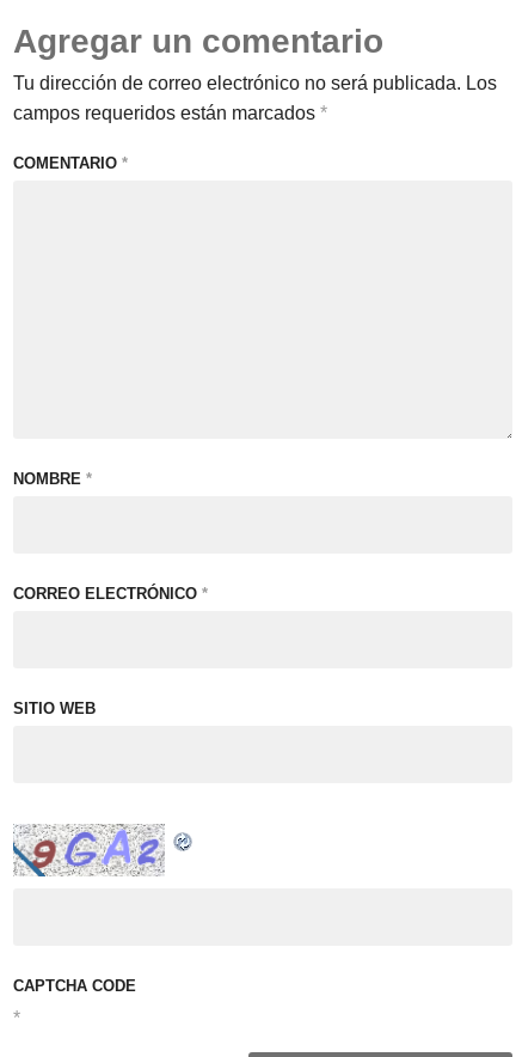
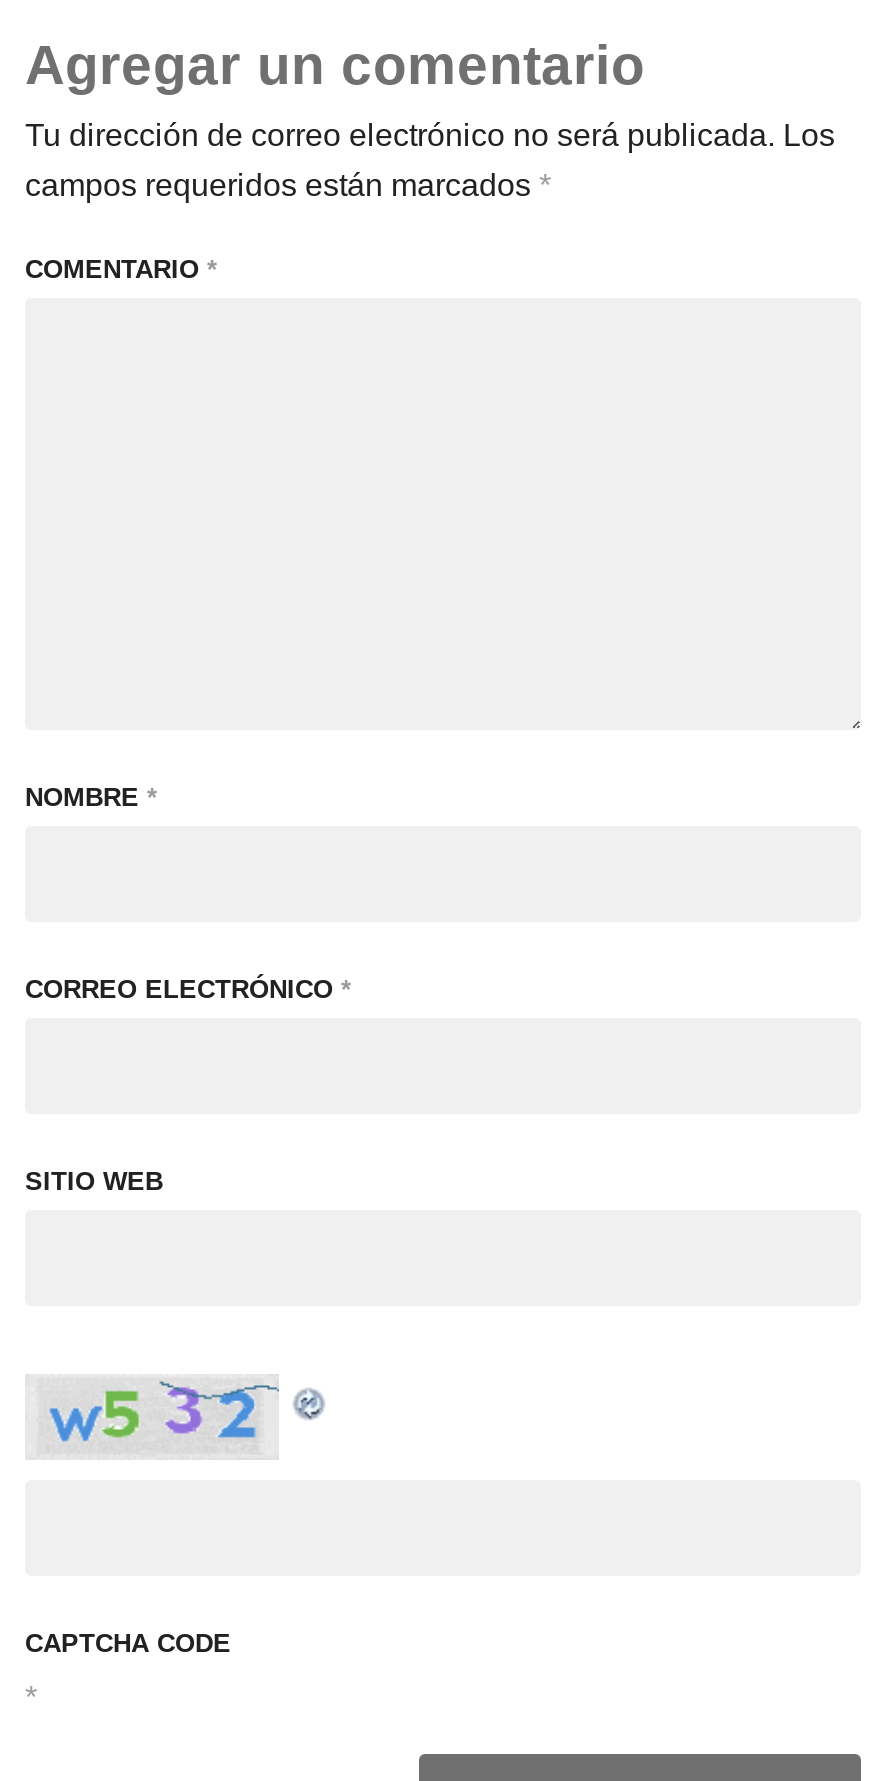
- [image]
+ [image]
